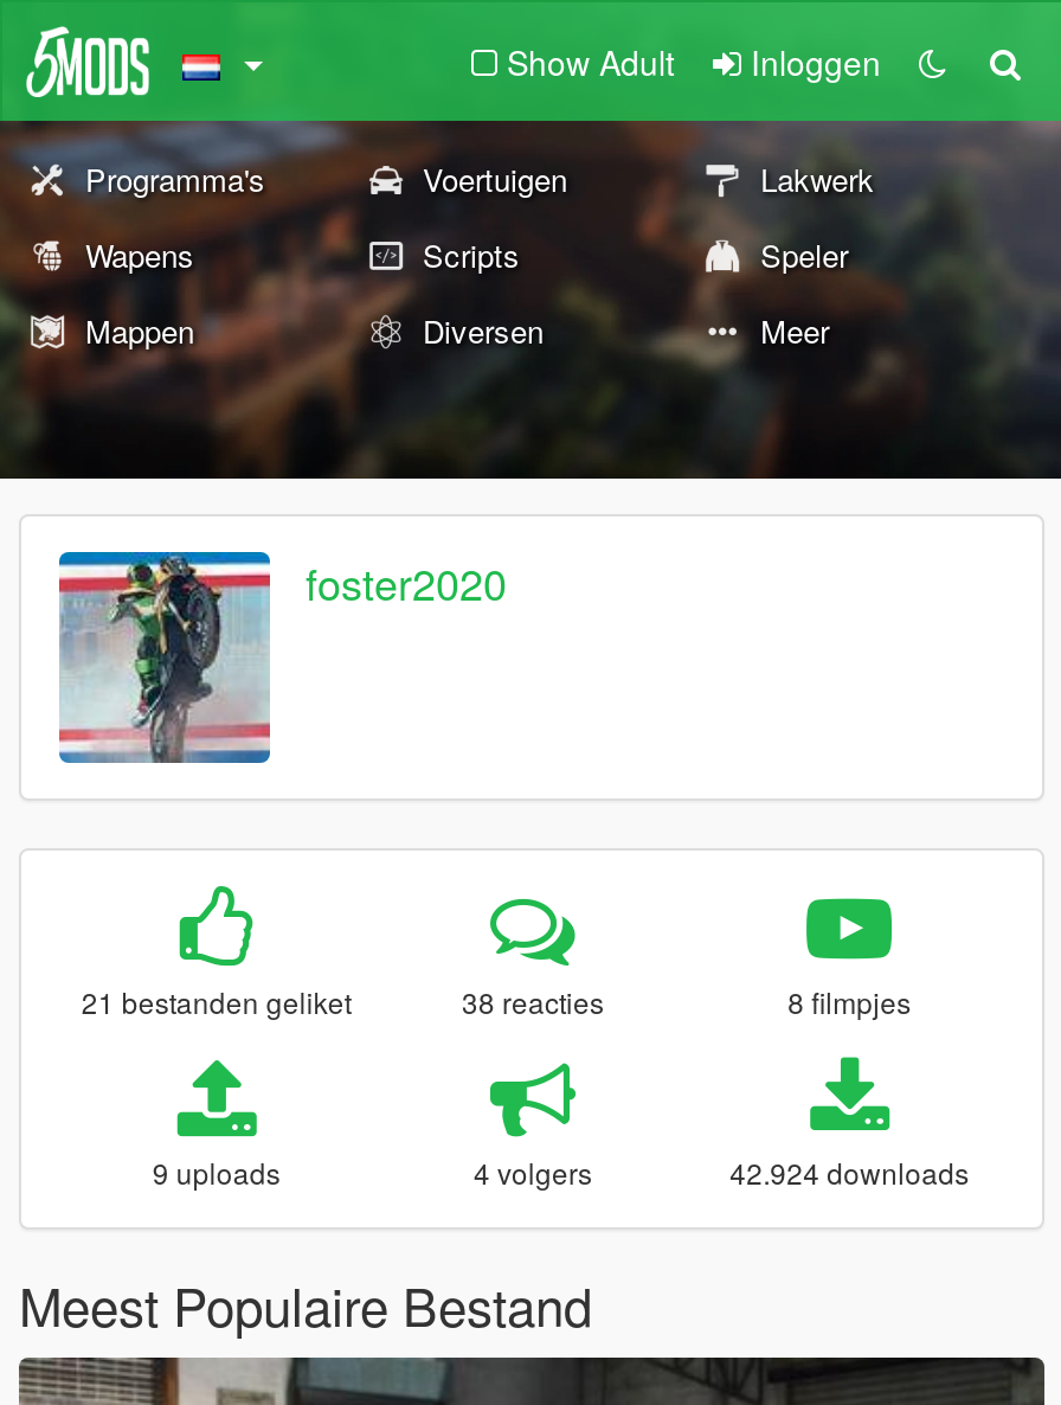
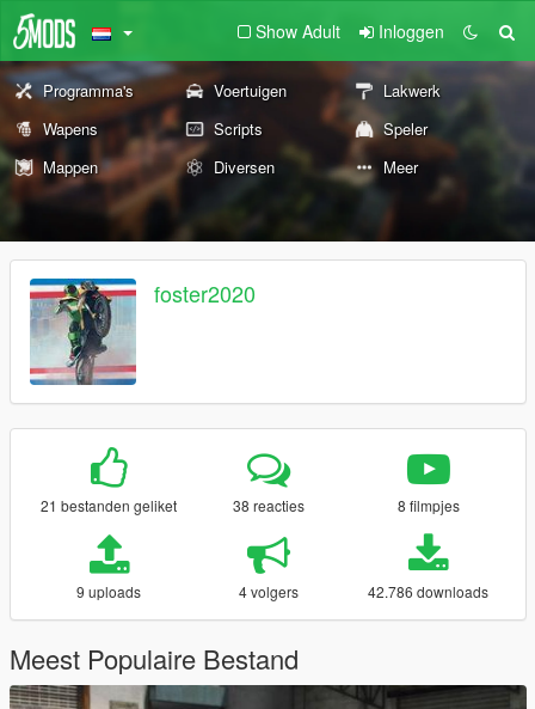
- 42.924 downloads
+ 42.786 downloads
